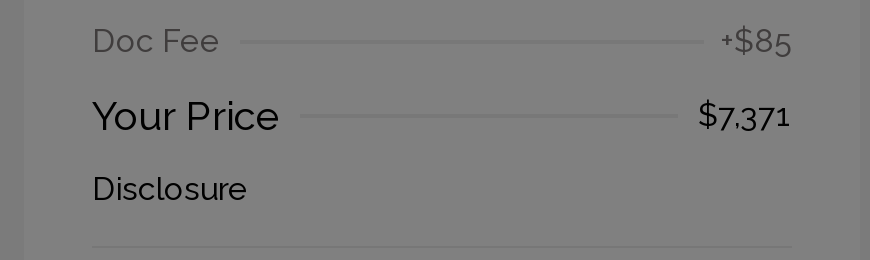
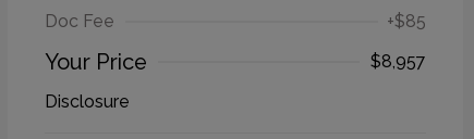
- $7,371
+ $8,957
